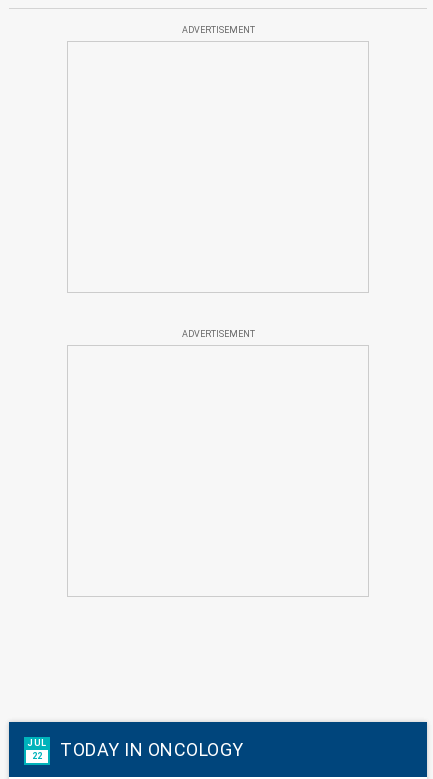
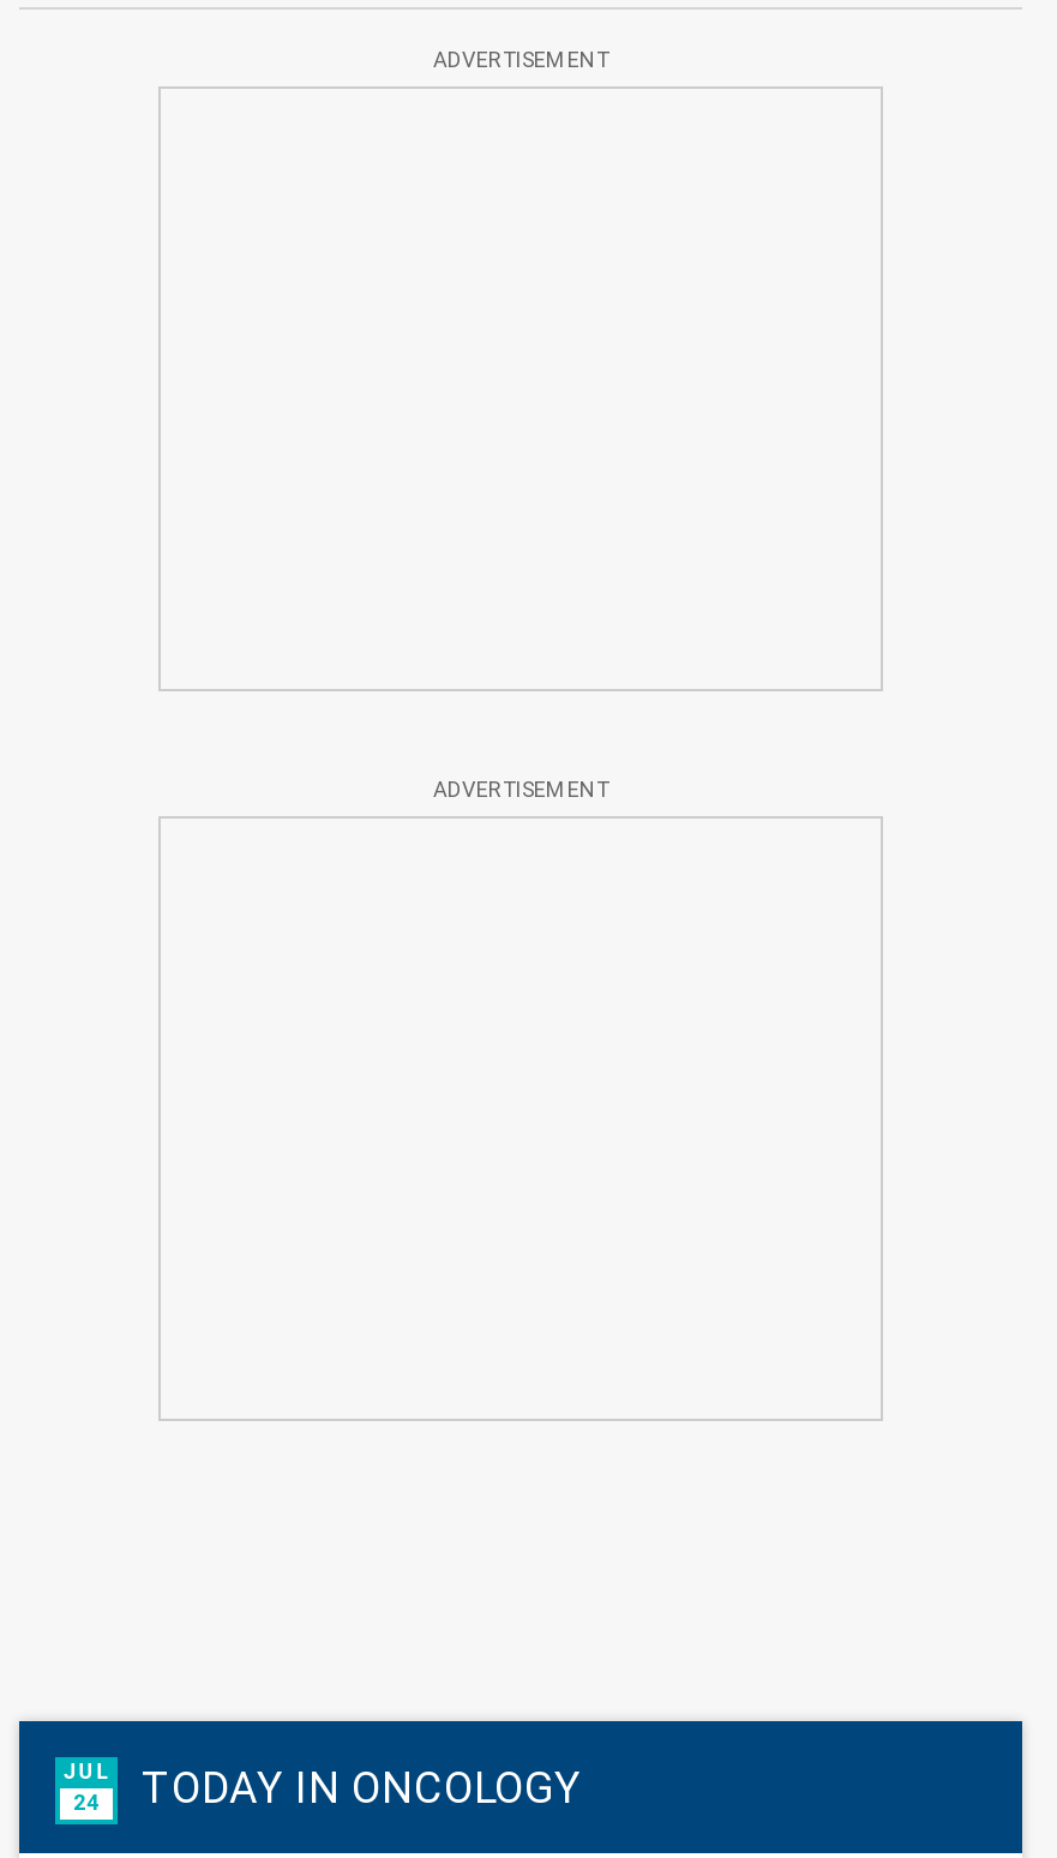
- JUL 22 TODAY IN ONCOLOGY
+ JUL 24 TODAY IN ONCOLOGY
